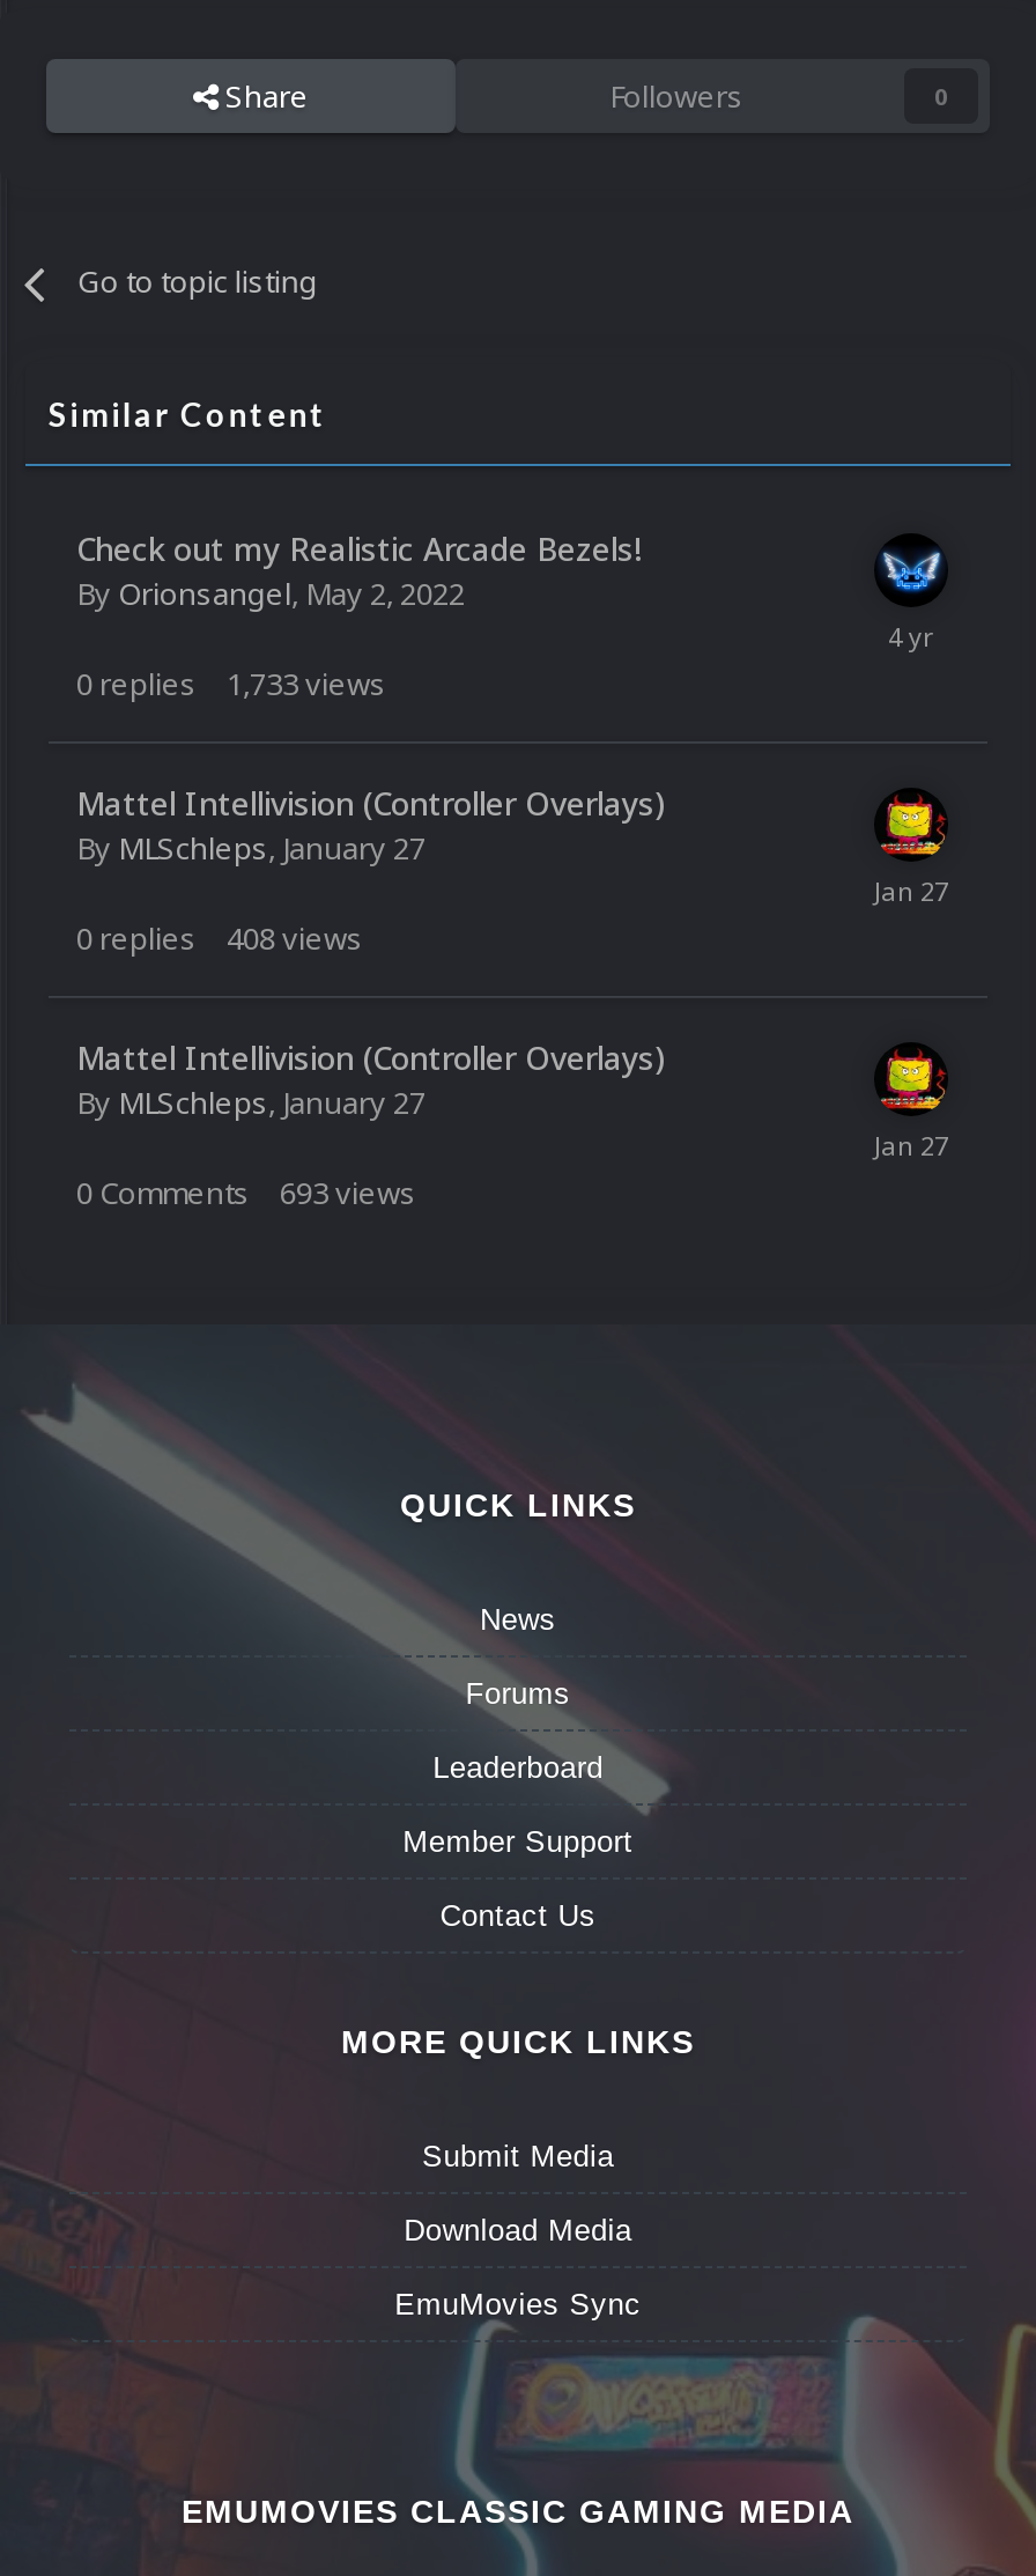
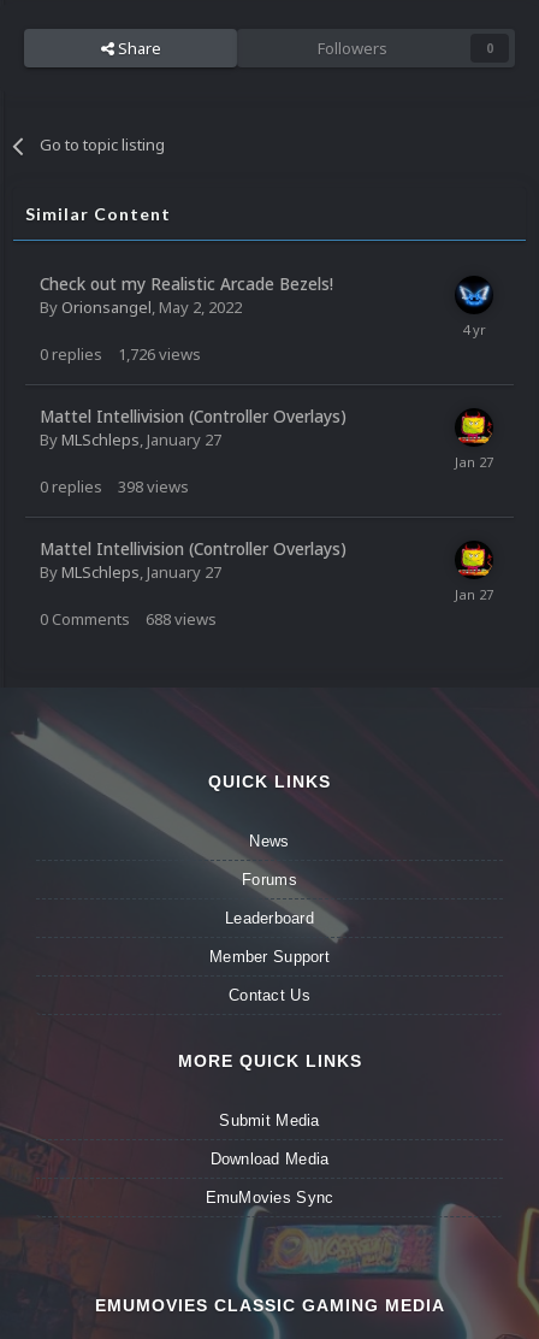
- 0 replies 1,733 views
+ 0 replies 1,726 views

- 0 replies 408 views
+ 0 replies 398 views

- 0 Comments 693 views
+ 0 Comments 688 views
